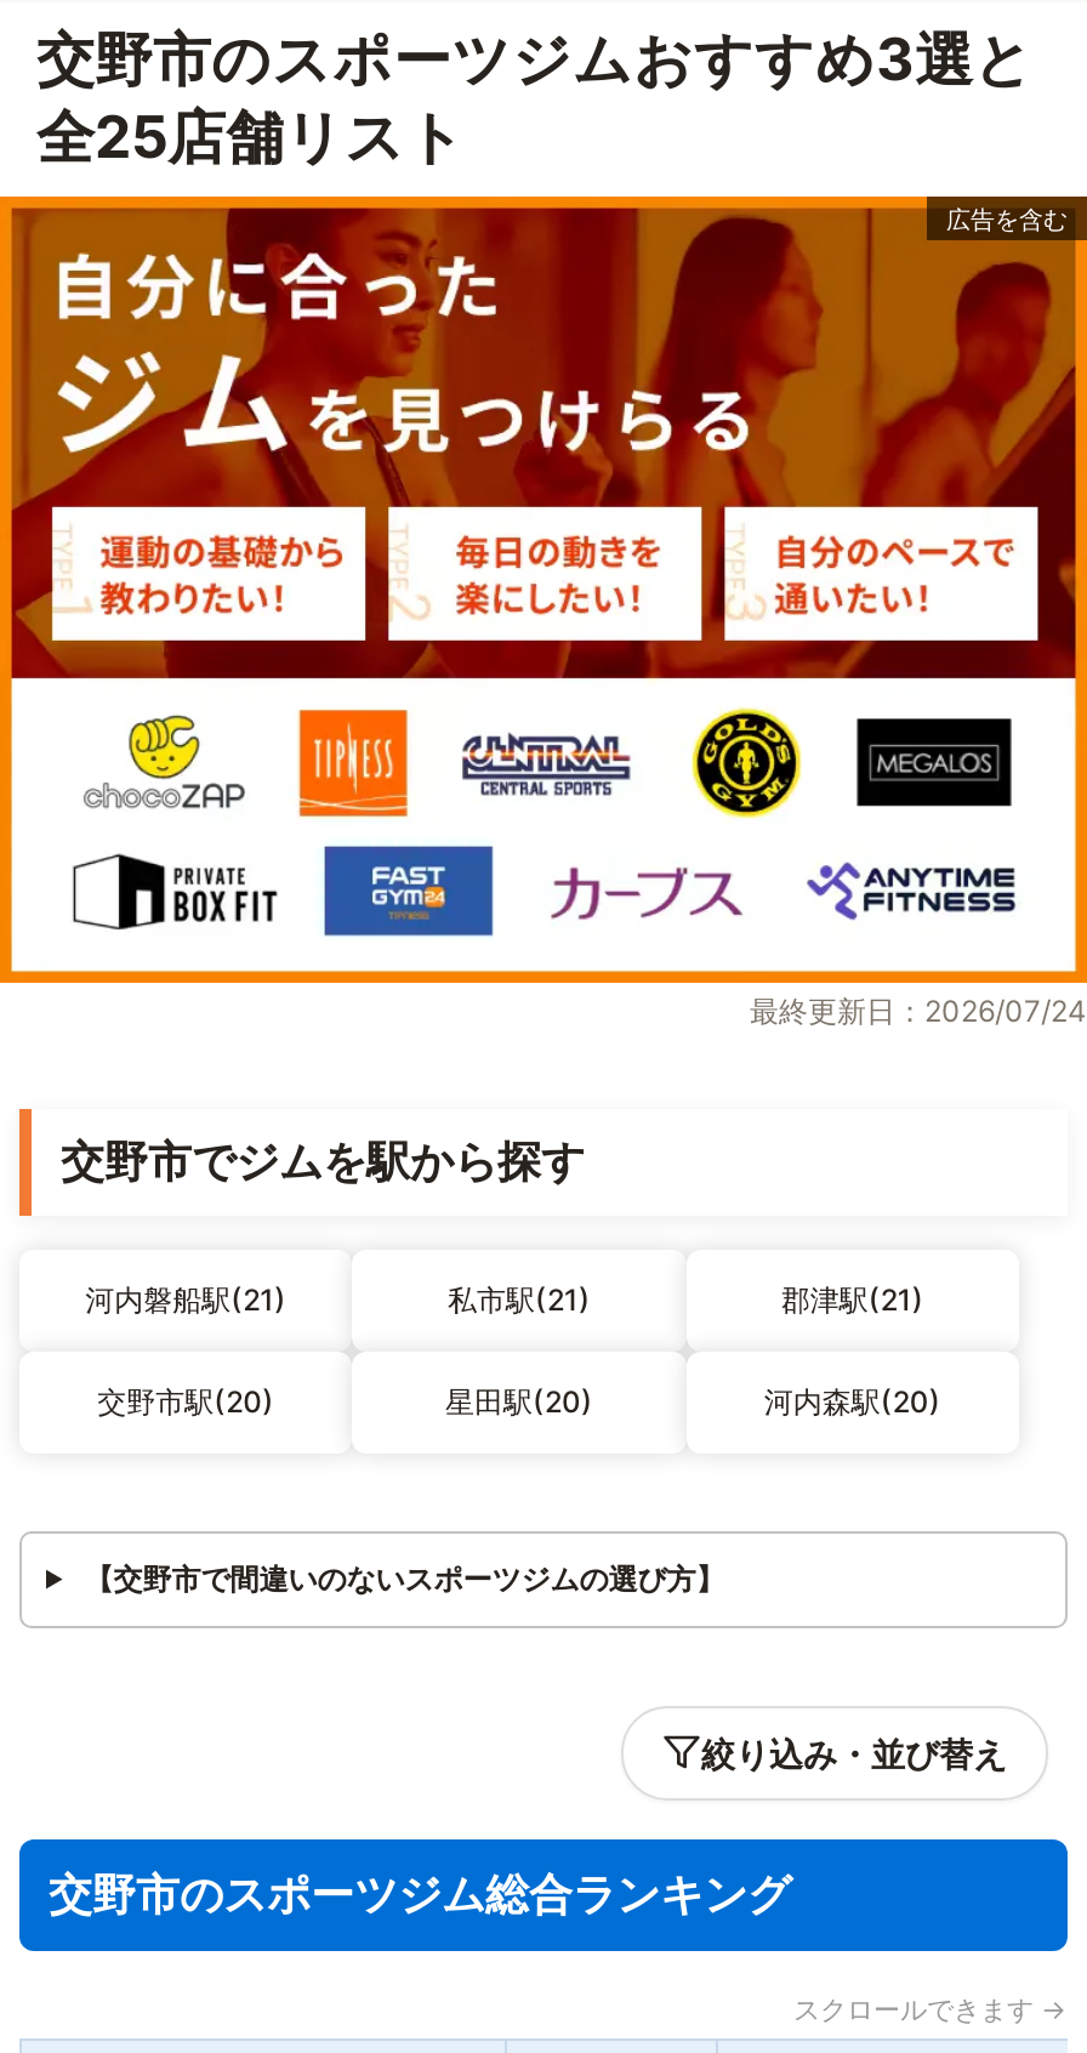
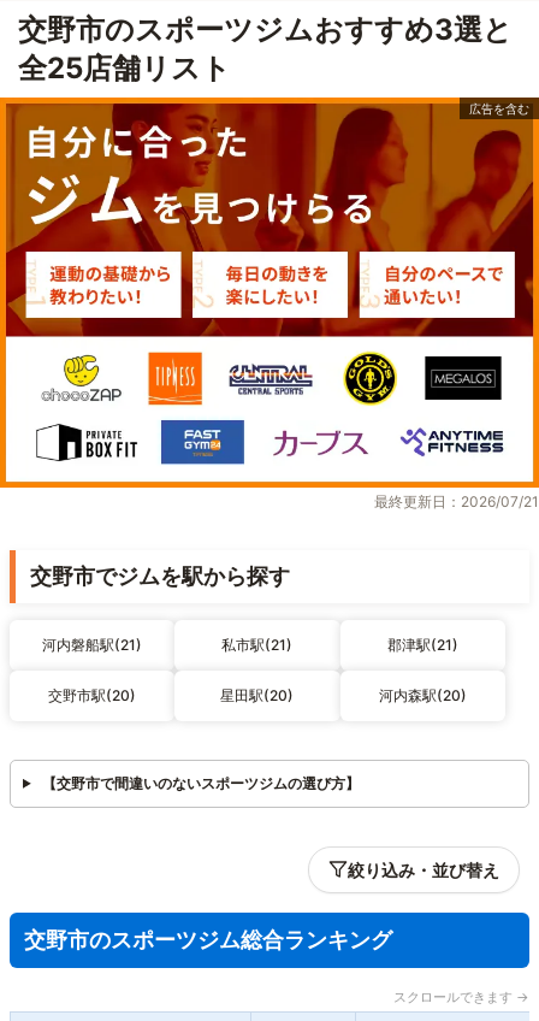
- 最終更新日：2026/07/24
+ 最終更新日：2026/07/21
